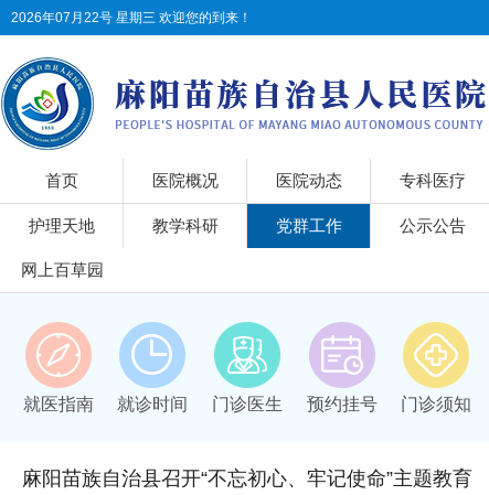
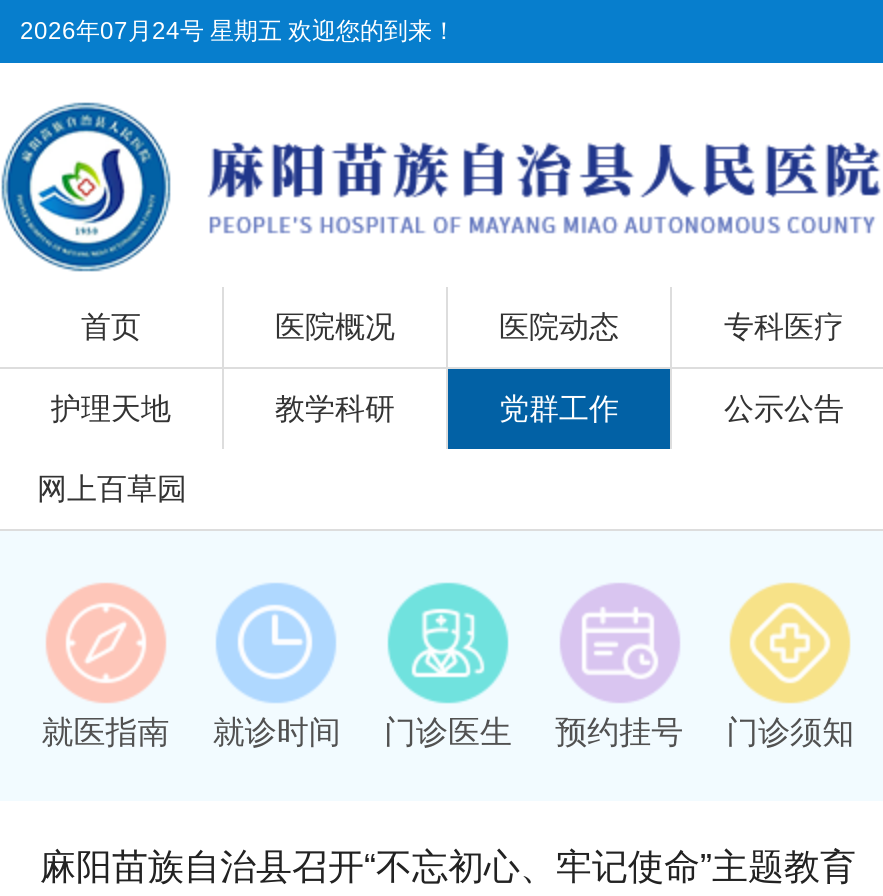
- 2026年07月22号 星期三 欢迎您的到来！
+ 2026年07月24号 星期五 欢迎您的到来！
